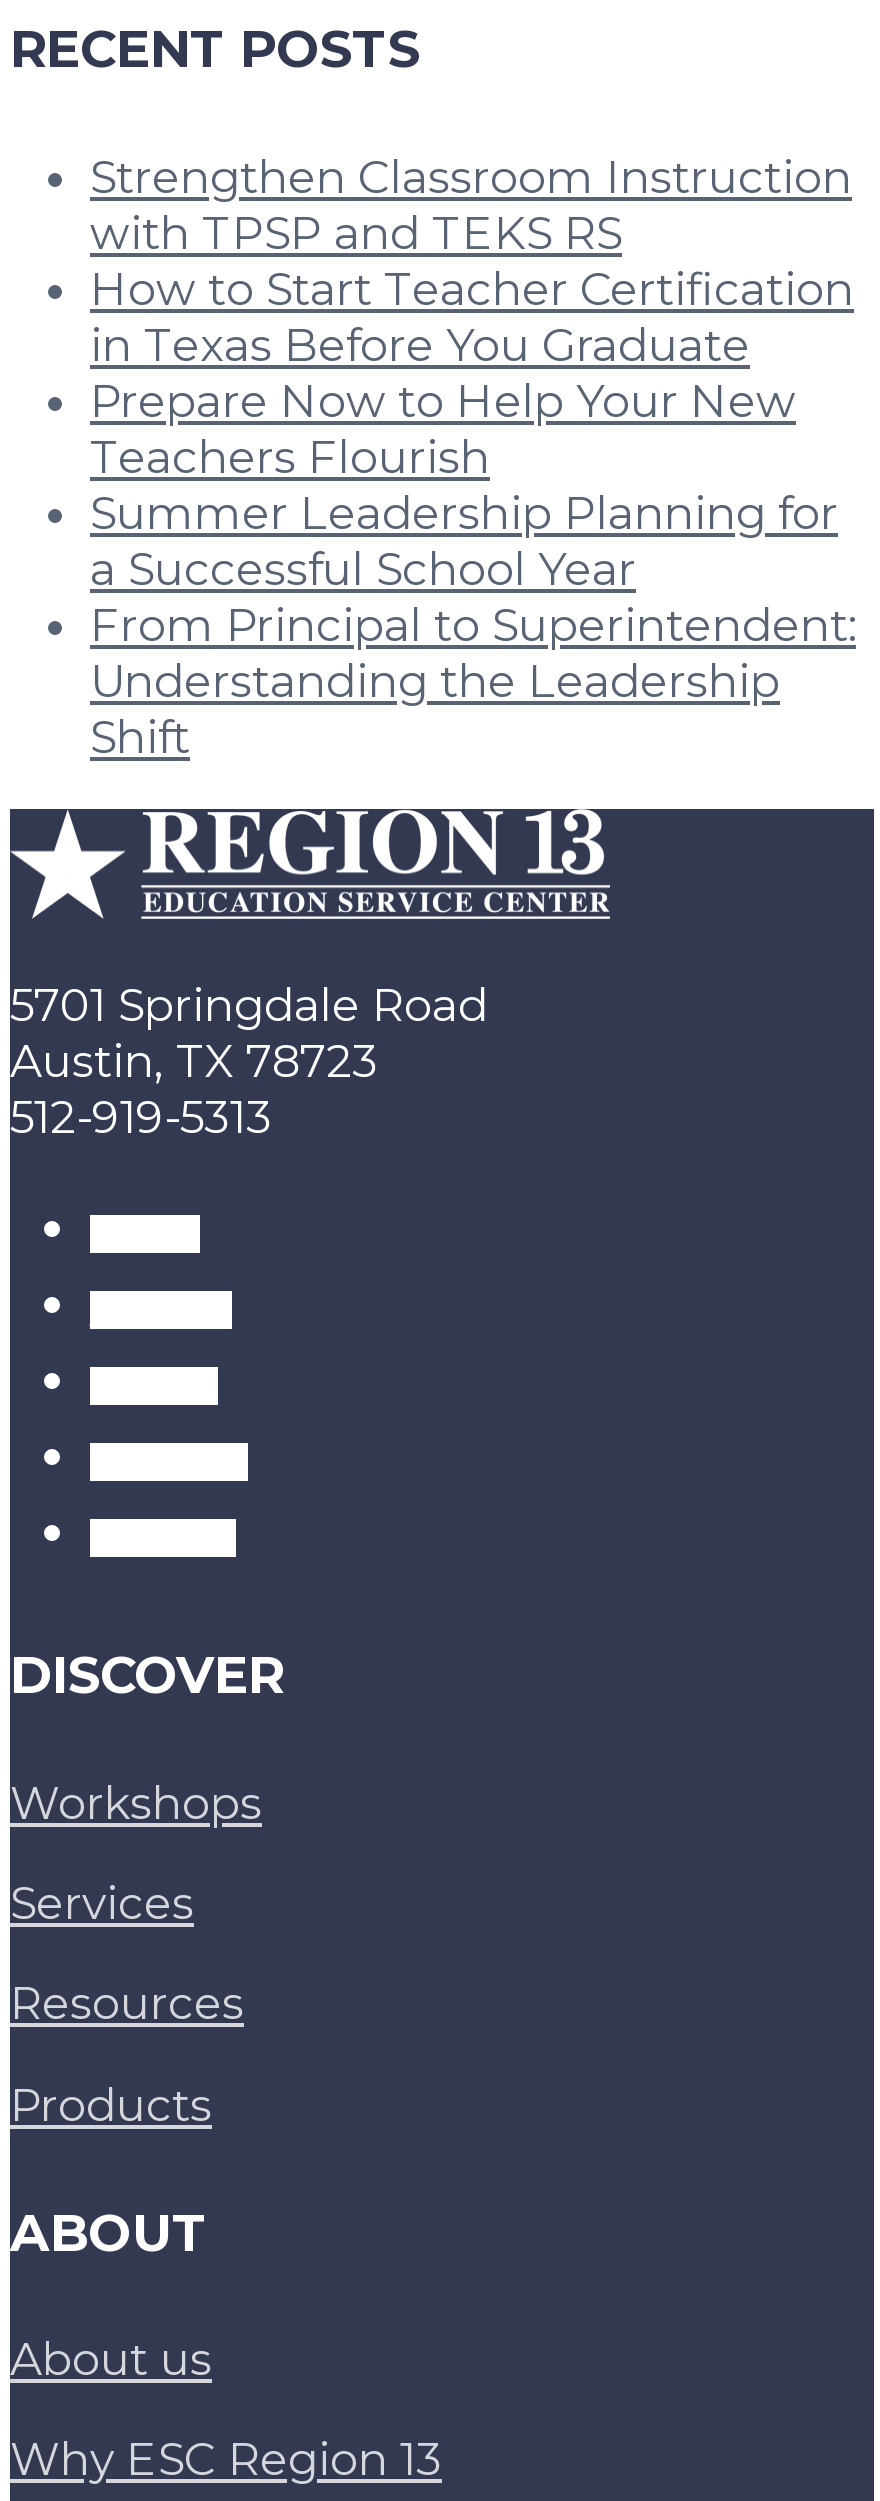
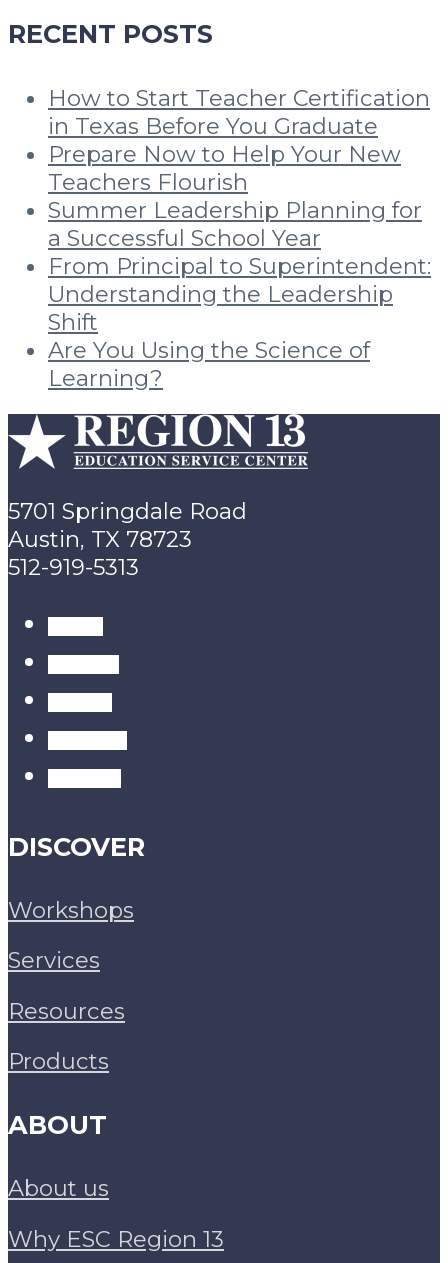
- Strengthen Classroom Instruction
- with TPSP and TEKS RS

moved up: How to Start Teacher Certification | in Texas Before You Graduate | Prepare Now to Help Your New | ... | Understanding the Leadership | Shift

+ Are You Using the Science of
+ Learning?
